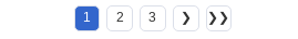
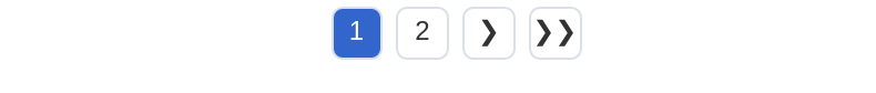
- 3
